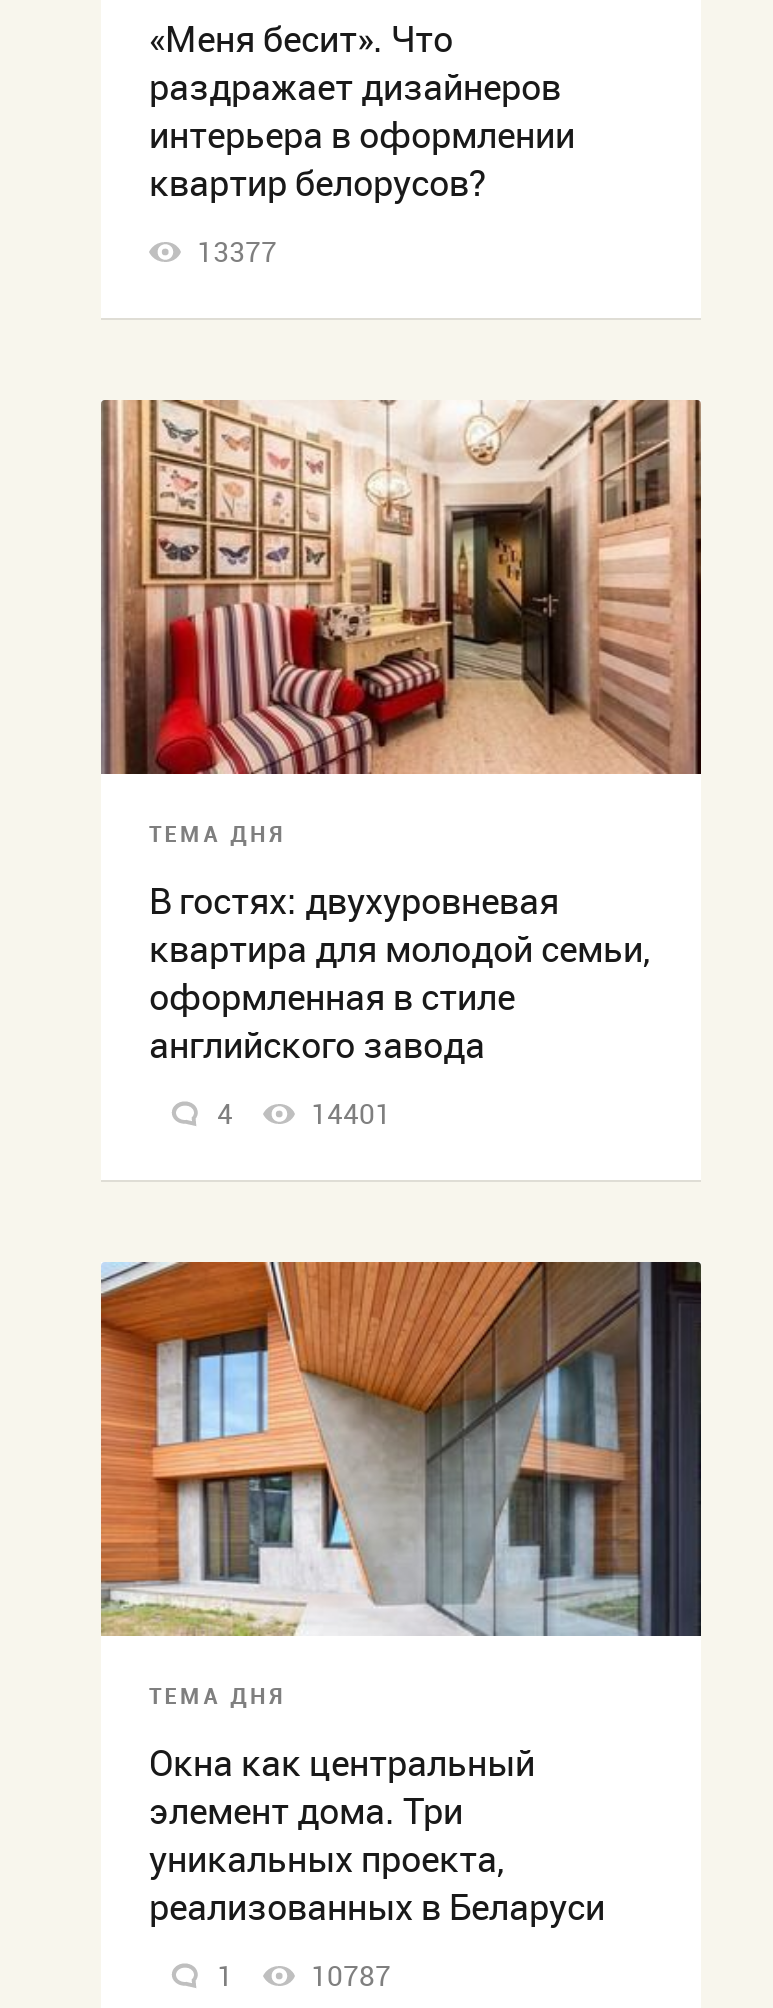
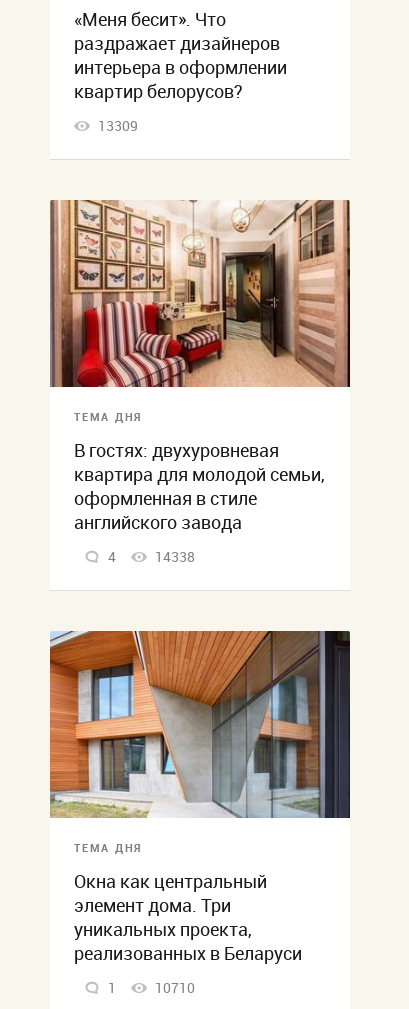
- 13377
+ 13309

- 14401
+ 14338

- 10787
+ 10710
